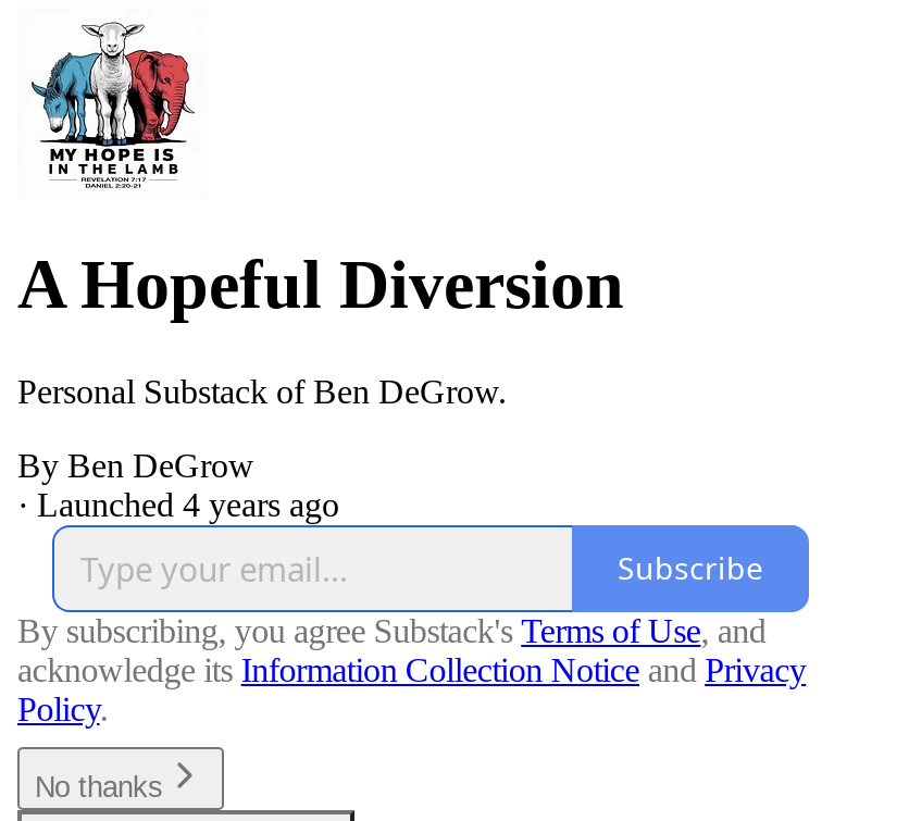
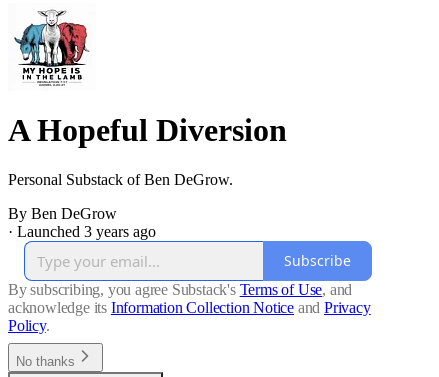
- · Launched 4 years ago
+ · Launched 3 years ago
